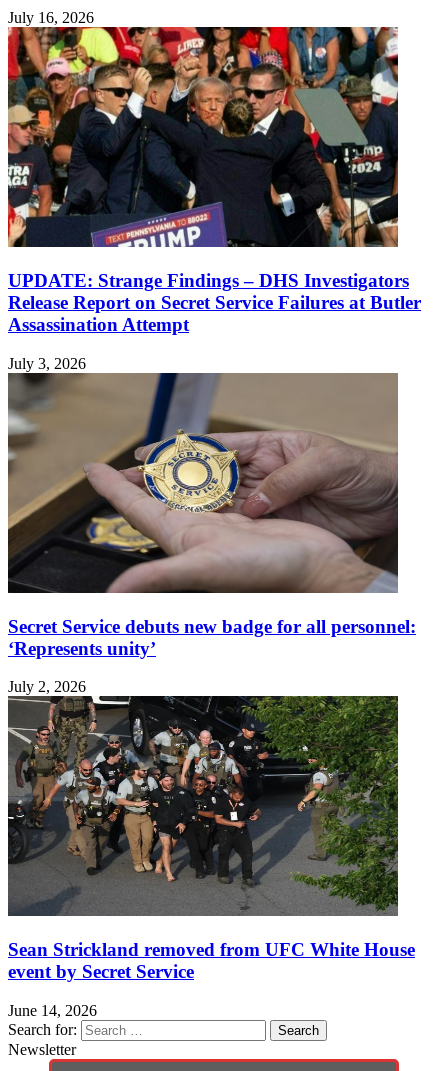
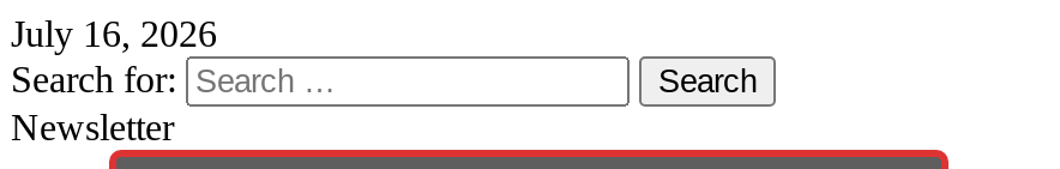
- [image]
- UPDATE: Strange Findings – DHS Investigators
- Release Report on Secret Service Failures at Butler
- Assassination Attempt
- July 3, 2026

- [image]
- Secret Service debuts new badge for all personnel:
- ‘Represents unity’
- July 2, 2026

- [image]
- Sean Strickland removed from UFC White House
- event by Secret Service
- June 14, 2026
